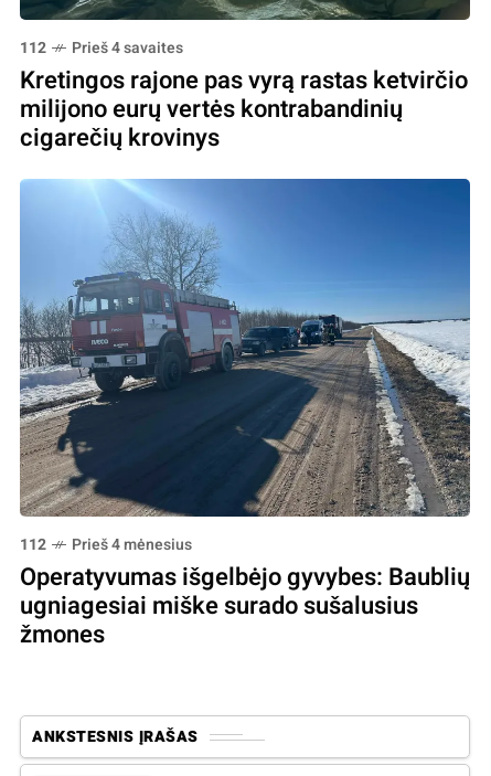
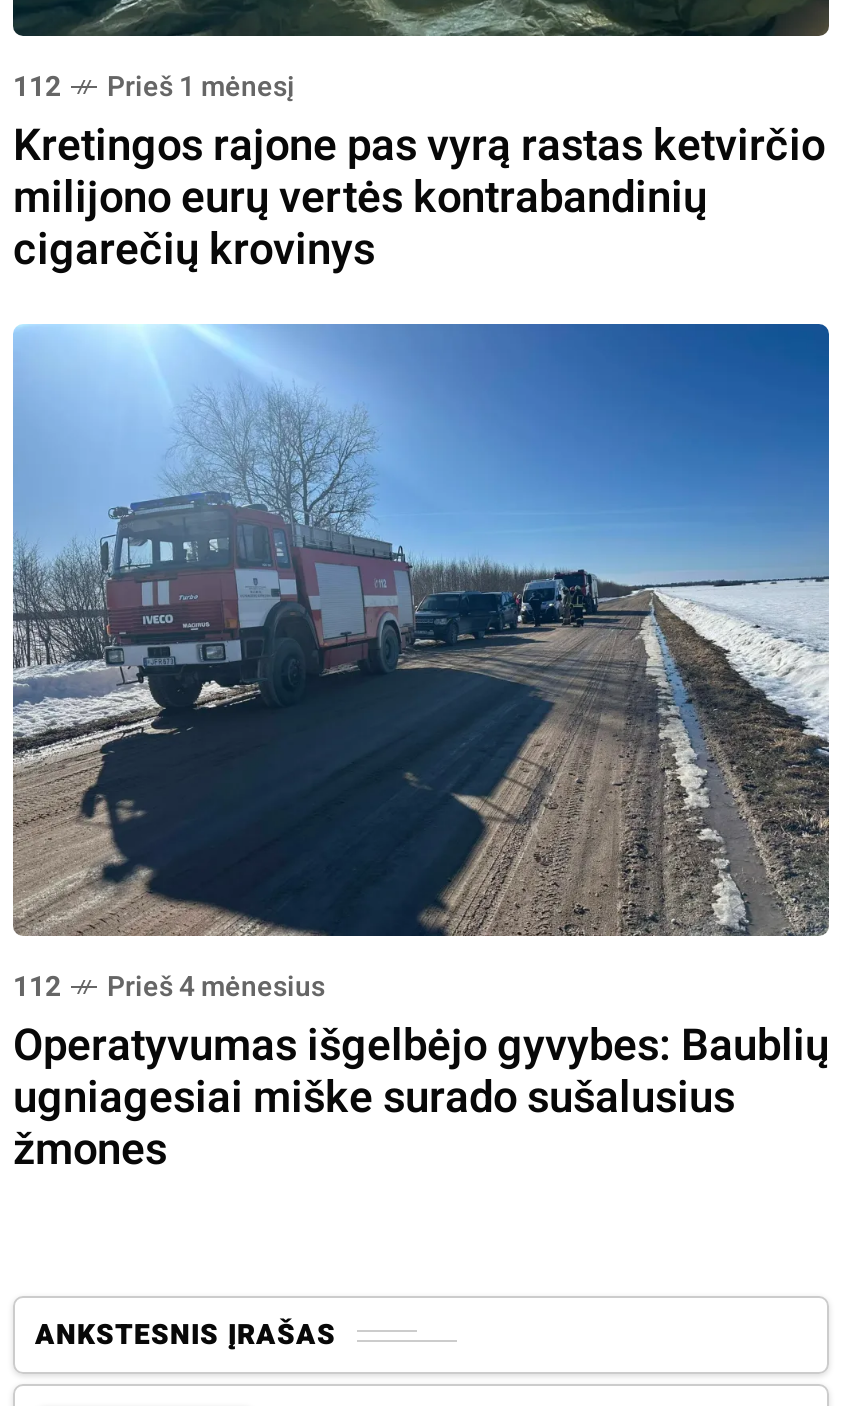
- Prieš 4 savaites
+ Prieš 1 mėnesį
